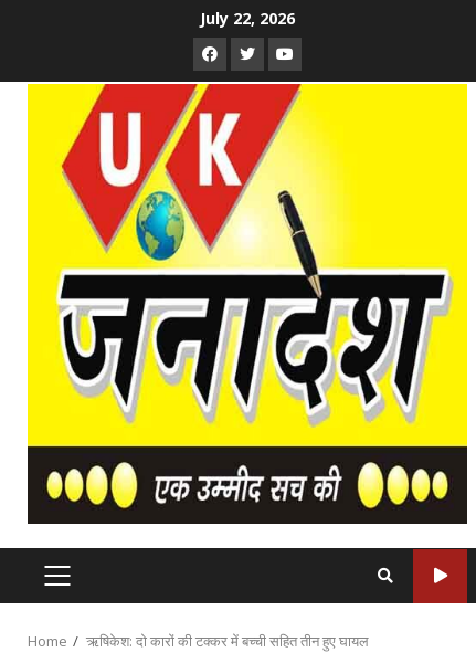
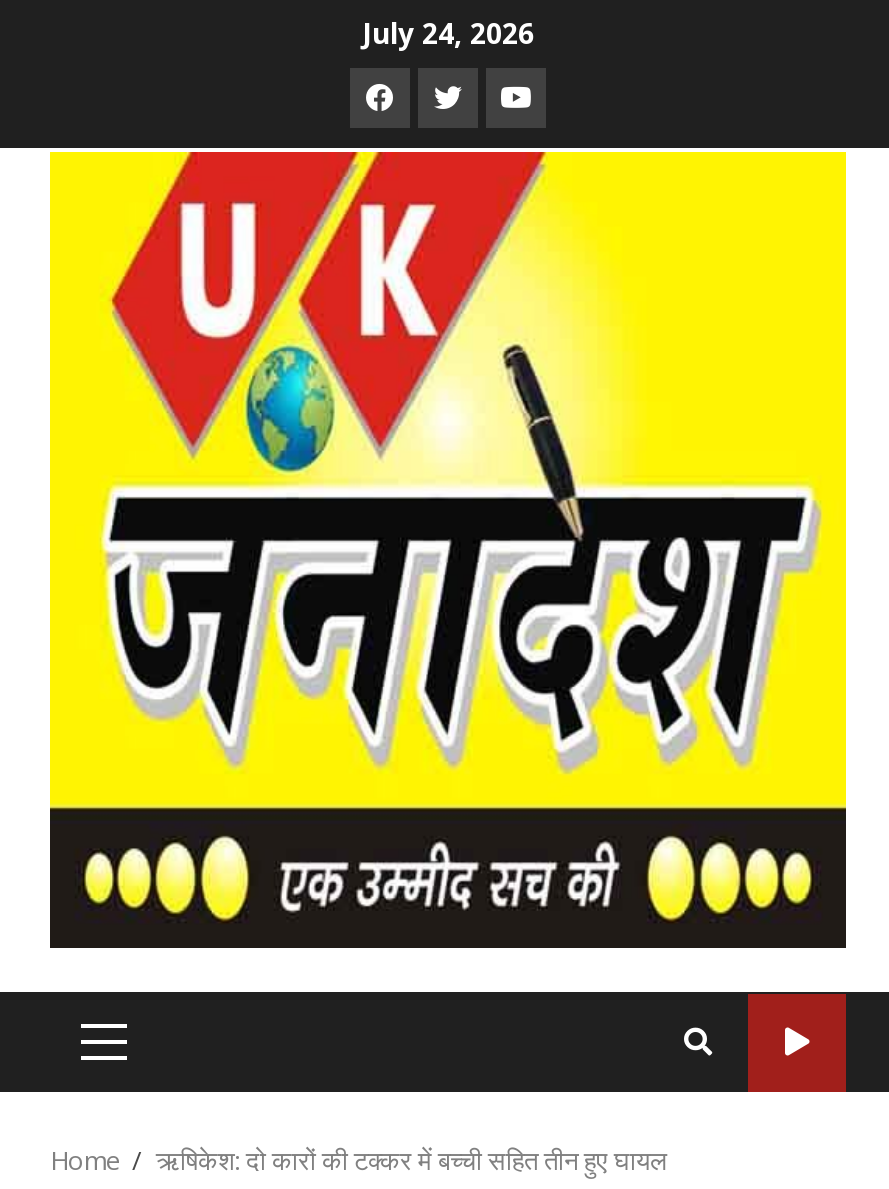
- July 22, 2026
+ July 24, 2026
